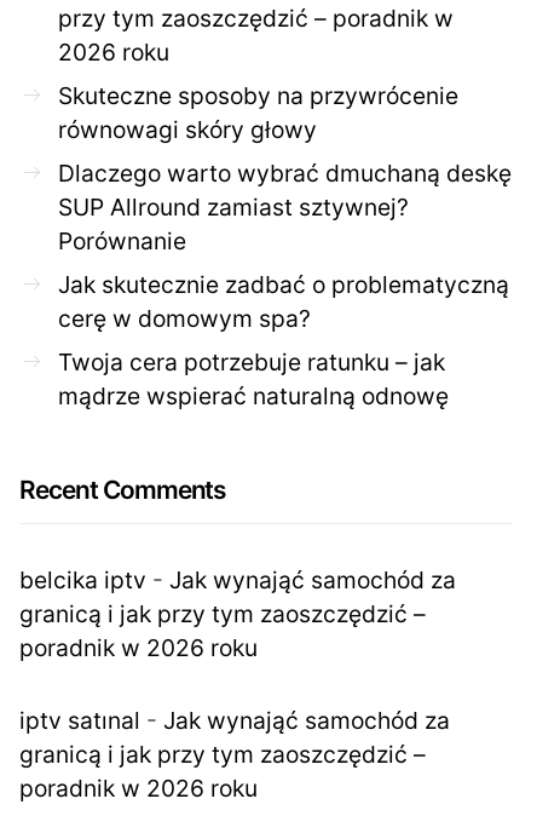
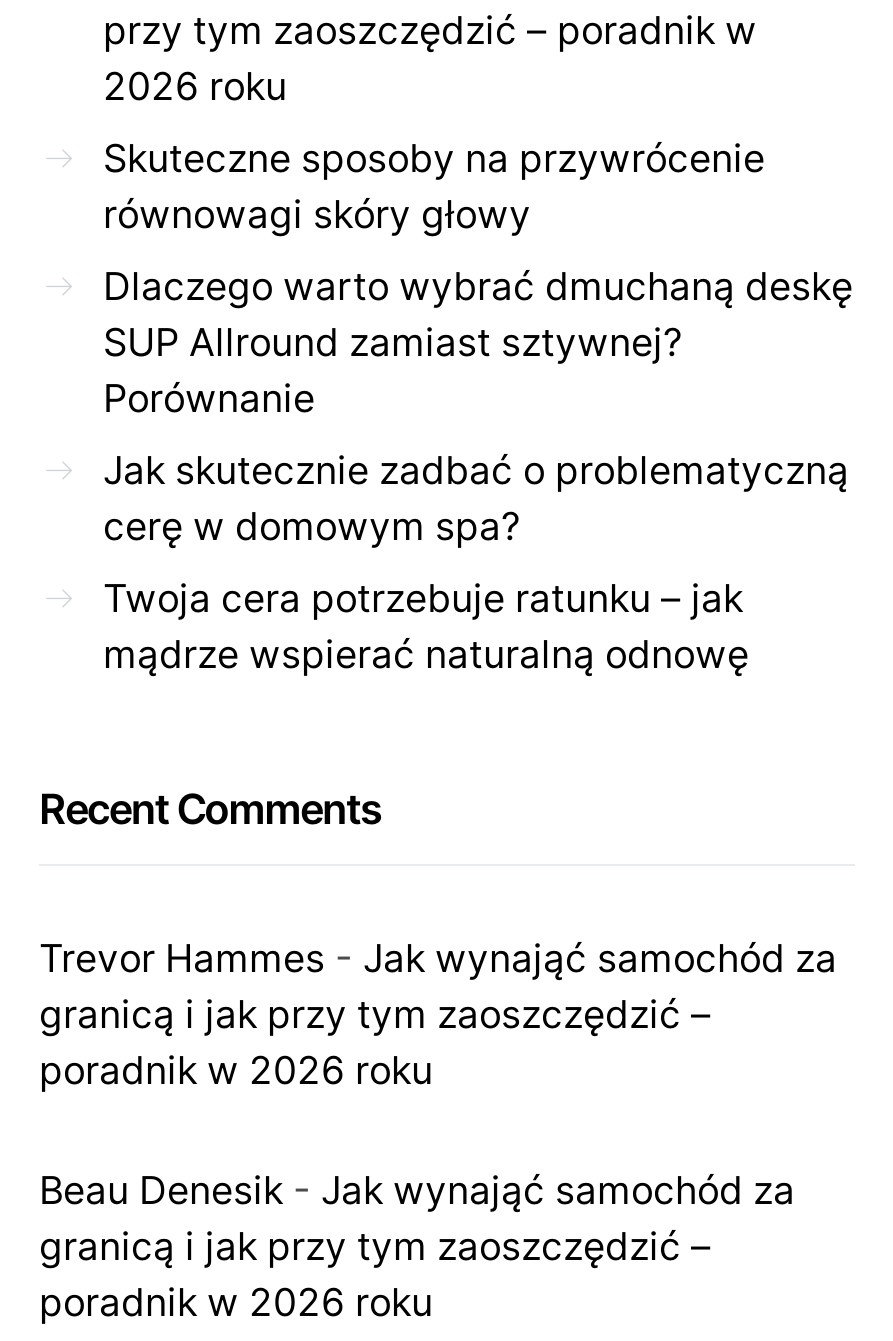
- belcika iptv - Jak wynająć samochód za
+ Trevor Hammes - Jak wynająć samochód za

- iptv satınal - Jak wynająć samochód za
+ Beau Denesik - Jak wynająć samochód za
